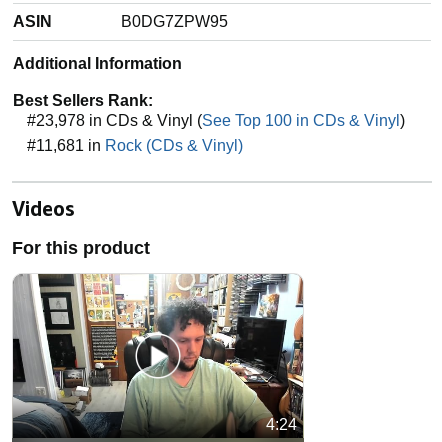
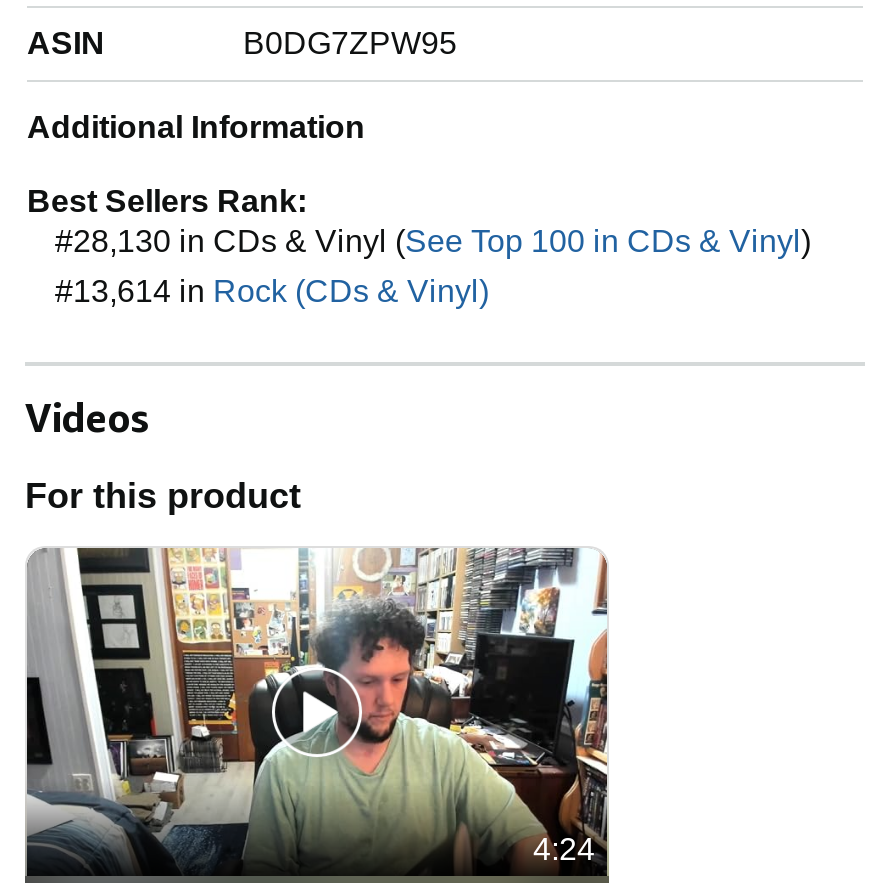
- #23,978 in CDs & Vinyl (See Top 100 in CDs & Vinyl)
+ #28,130 in CDs & Vinyl (See Top 100 in CDs & Vinyl)

- #11,681 in Rock (CDs & Vinyl)
+ #13,614 in Rock (CDs & Vinyl)
